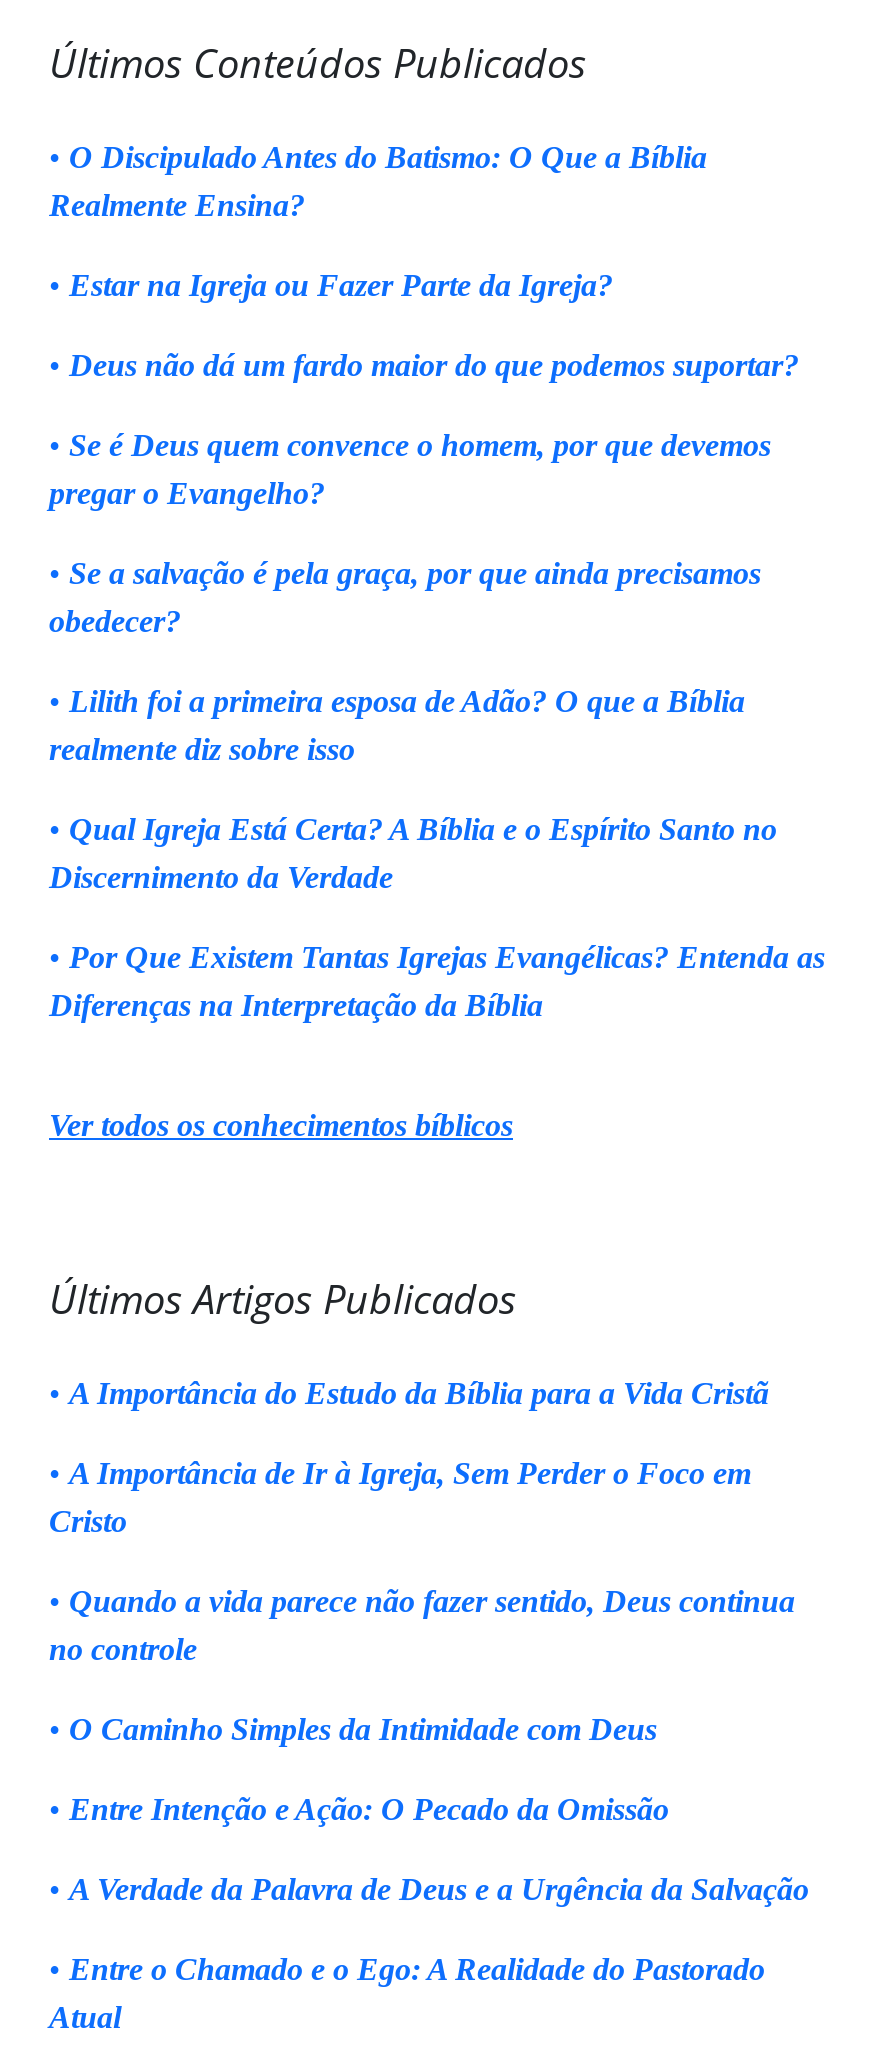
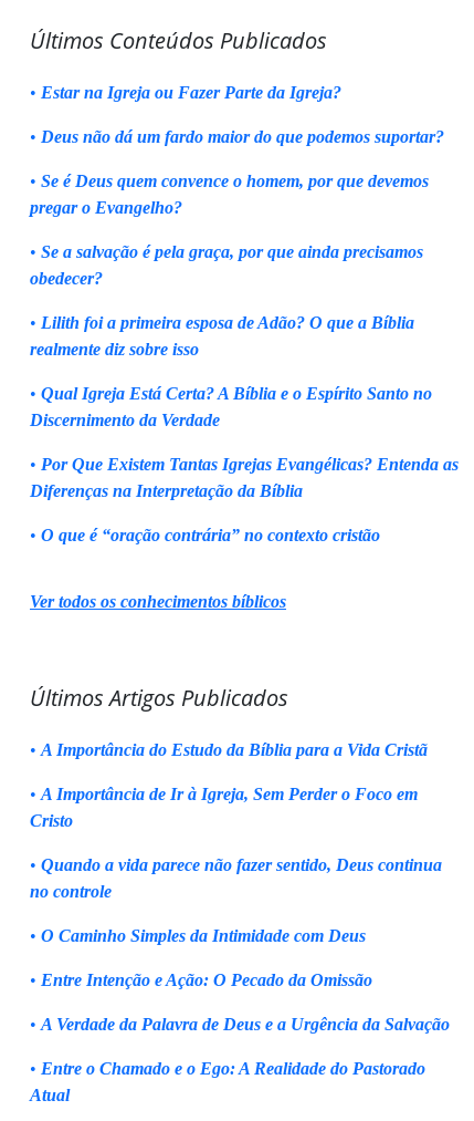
- • O Discipulado Antes do Batismo: O Que a Bíblia
- Realmente Ensina?

moved up: • Estar na Igreja ou Fazer Parte da Igreja? | • Deus não dá um fardo maior do que podemos suportar? | • Se é Deus quem convence o homem, por que devemos | ... | • Por Que Existem Tantas Igrejas Evangélicas? Entenda as | Diferenças na Interpretação da Bíblia

+ • O que é “oração contrária” no contexto cristão
